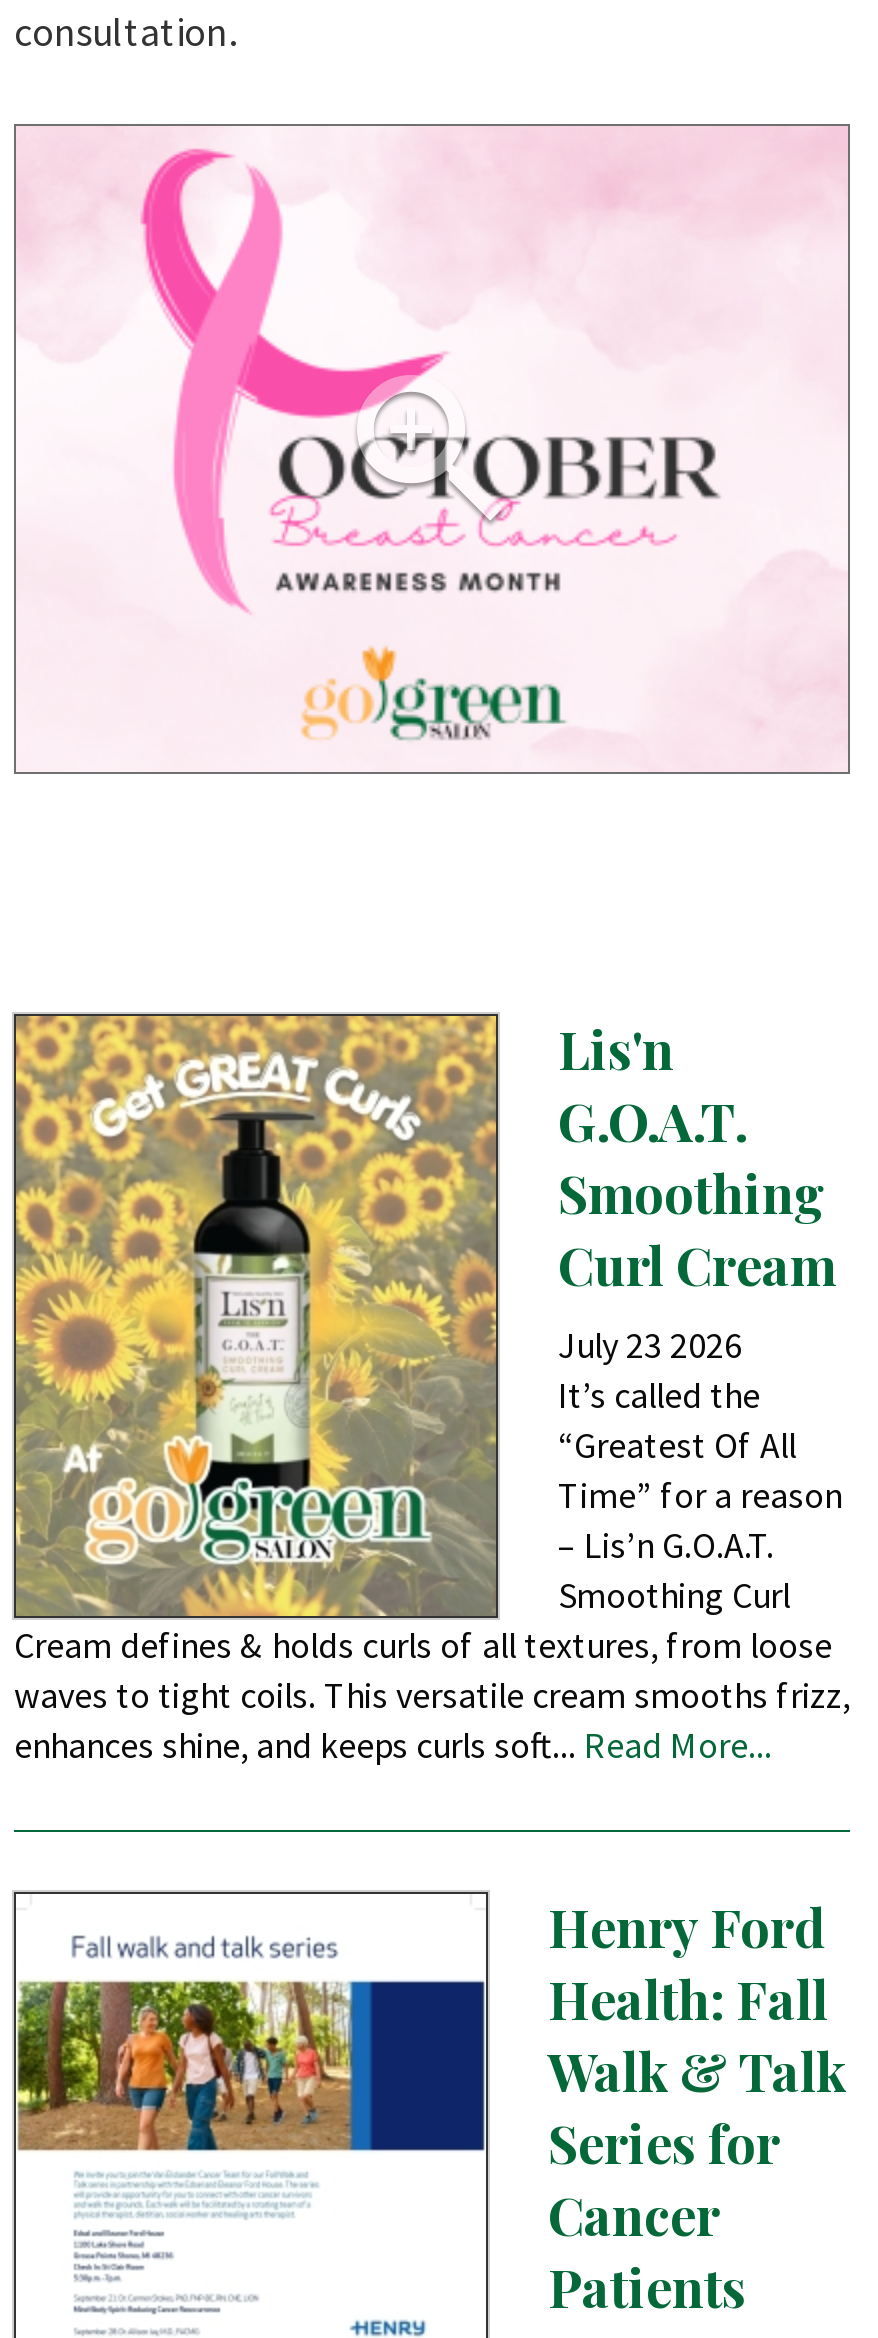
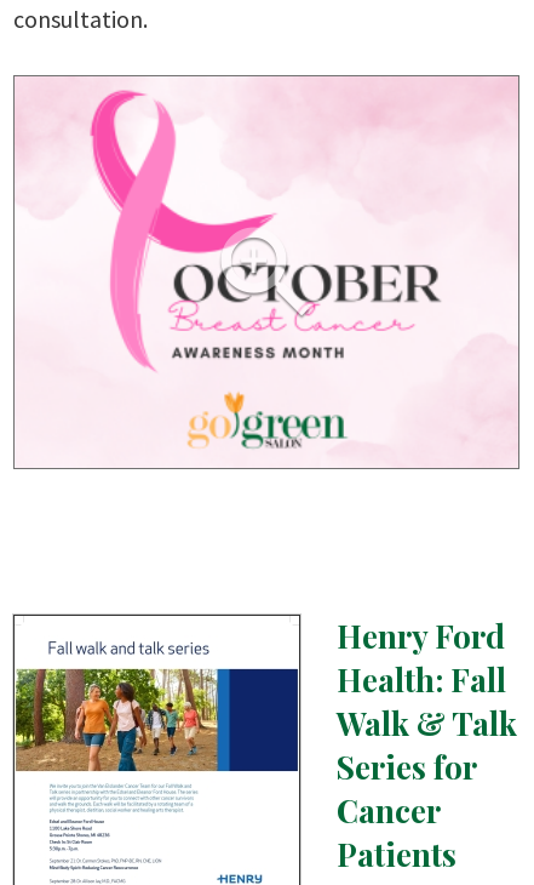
- [image]
- Lis'n
- G.O.A.T.
- Smoothing
- Curl Cream
- July 23 2026
- It’s called the
- “Greatest Of All
- Time” for a reason
- – Lis’n G.O.A.T.
- Smoothing Curl
- Cream defines & holds curls of all textures, from loose
- waves to tight coils. This versatile cream smooths frizz,
- enhances shine, and keeps curls soft... Read More...
